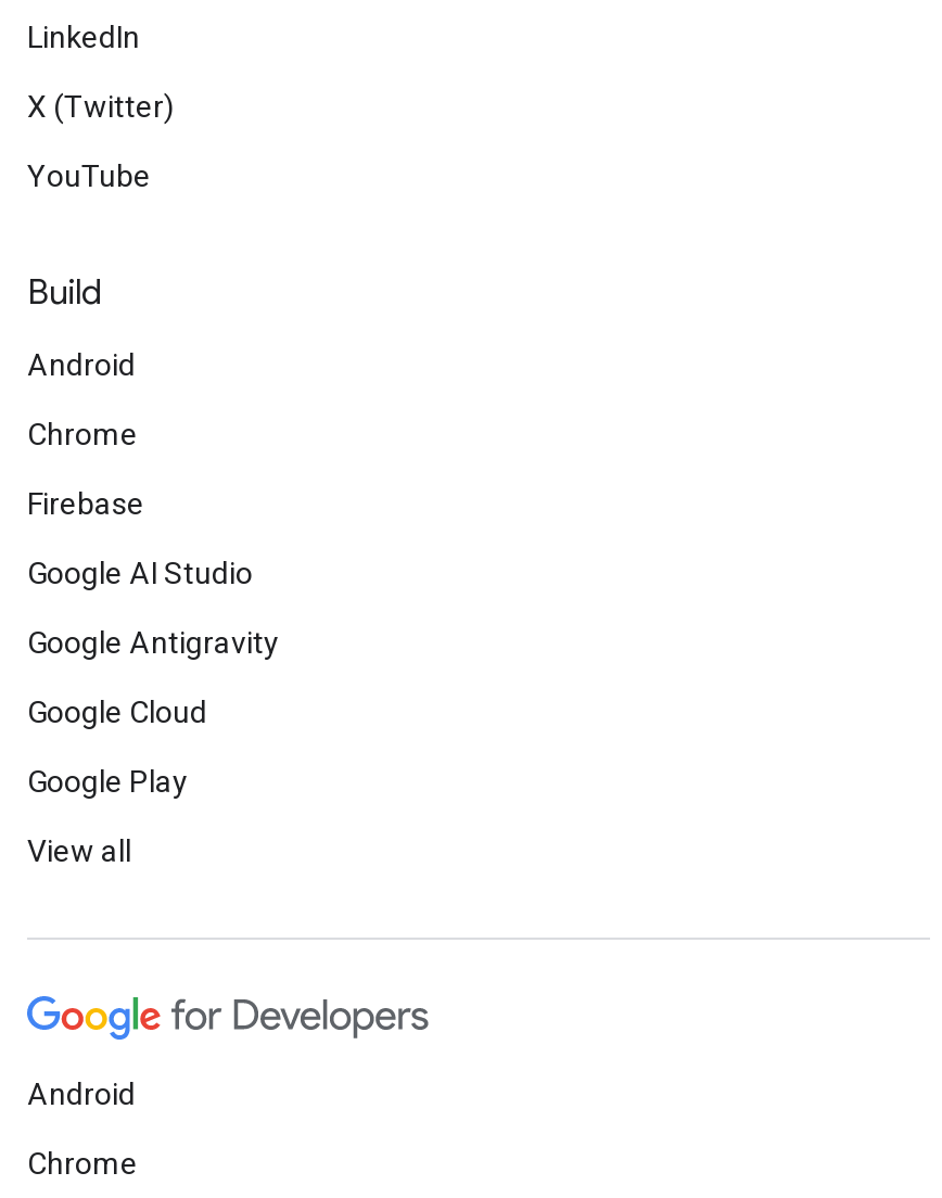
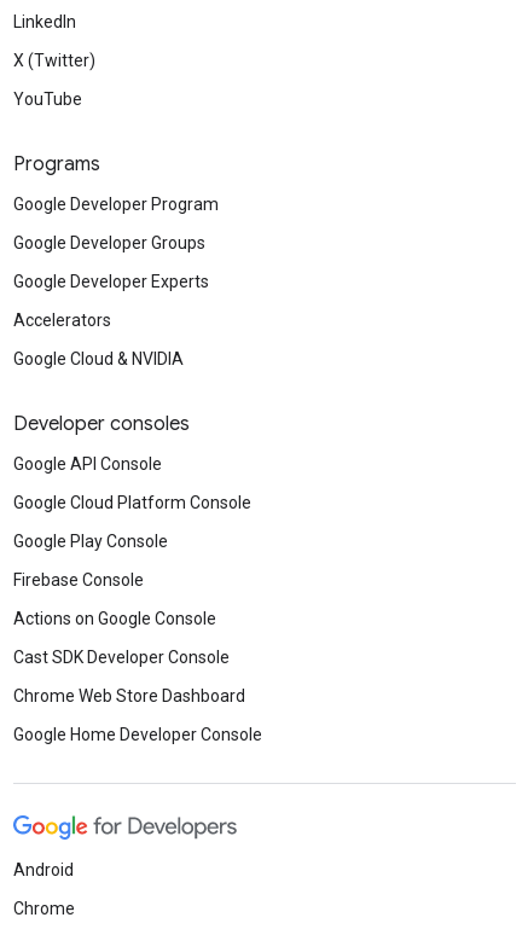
- Build
- Android
- Chrome
- Firebase
- Google AI Studio
- Google Antigravity
- Google Cloud
- Google Play
- View all
+ Programs
+ Google Developer Program
+ Google Developer Groups
+ Google Developer Experts
+ Accelerators
+ Google Cloud & NVIDIA
+ Developer consoles
+ Google API Console
+ Google Cloud Platform Console
+ Google Play Console
+ Firebase Console
+ Actions on Google Console
+ Cast SDK Developer Console
+ Chrome Web Store Dashboard
+ Google Home Developer Console
